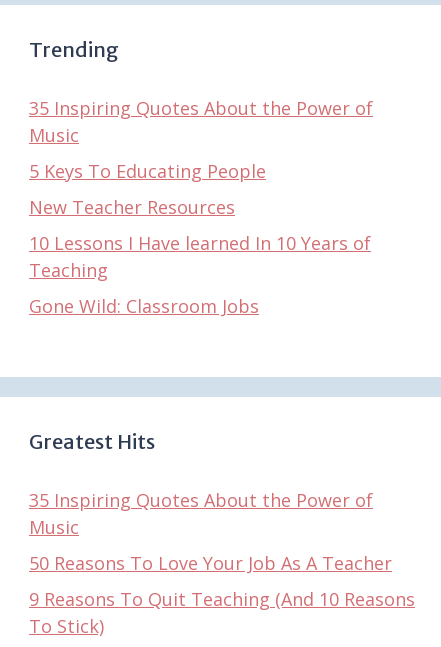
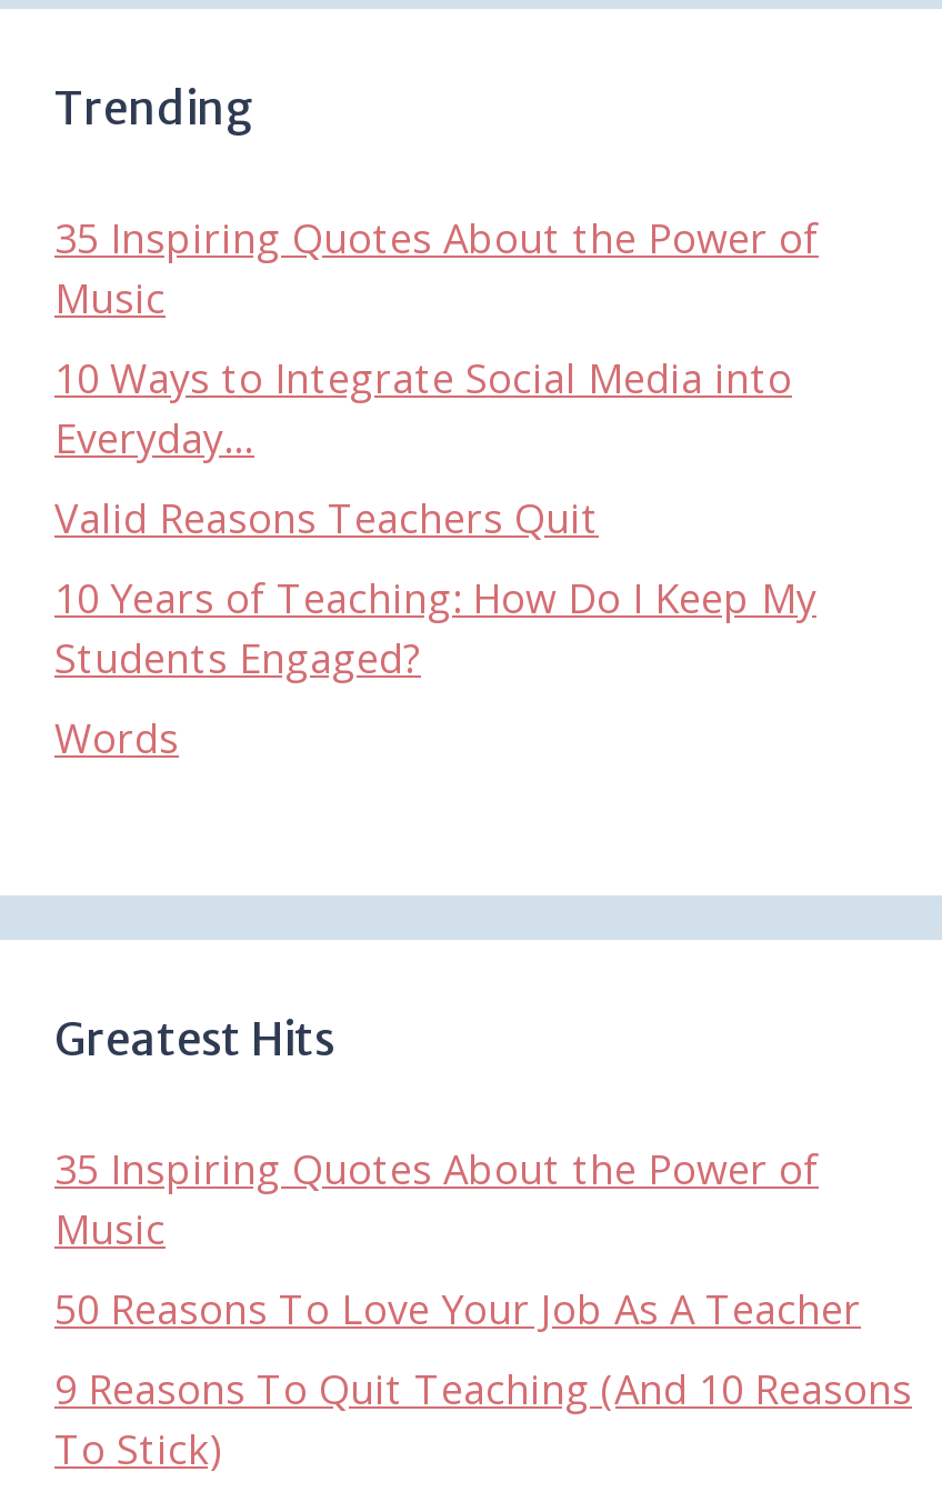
- 5 Keys To Educating People
+ 10 Ways to Integrate Social Media into
+ Everyday…

- New Teacher Resources
+ Valid Reasons Teachers Quit

- 10 Lessons I Have learned In 10 Years of
- Teaching
+ 10 Years of Teaching: How Do I Keep My
+ Students Engaged?

- Gone Wild: Classroom Jobs
+ Words
